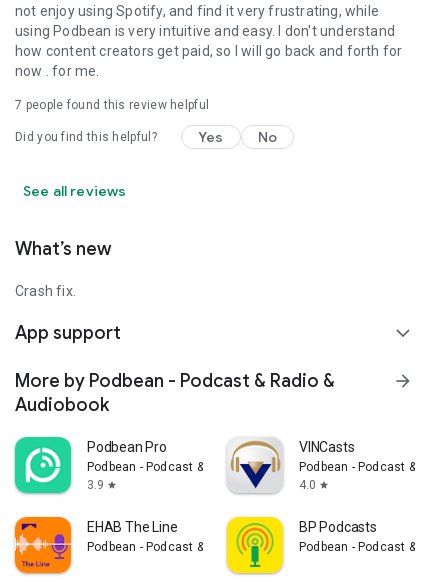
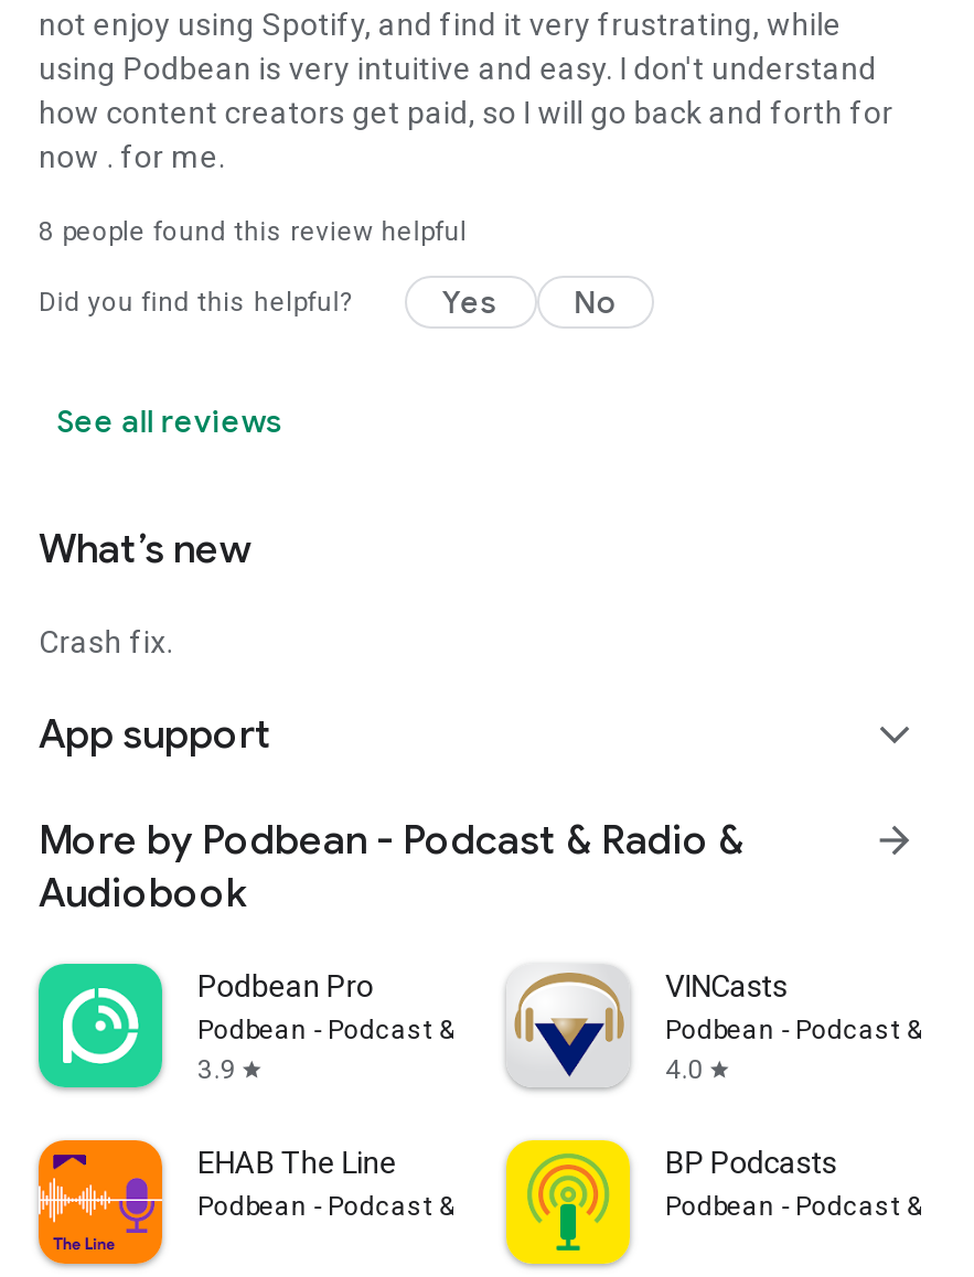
- 7 people found this review helpful
+ 8 people found this review helpful
